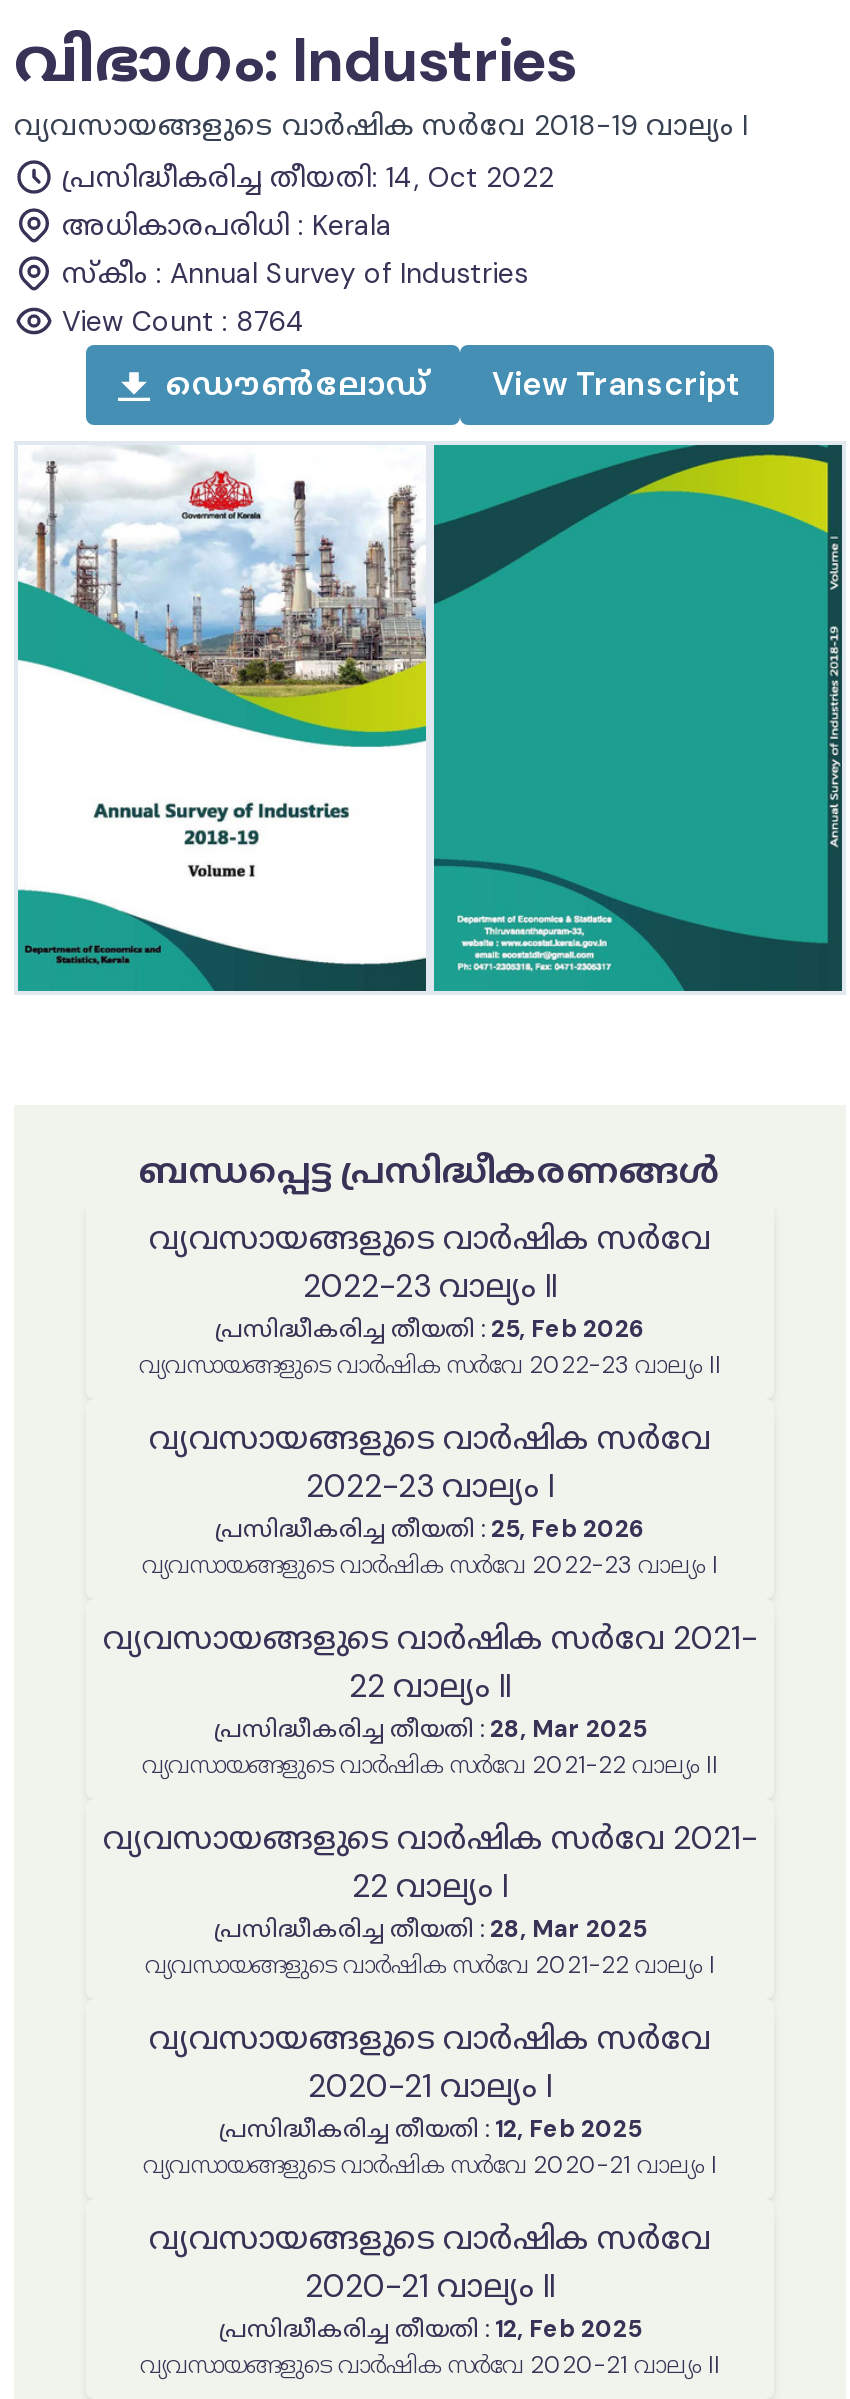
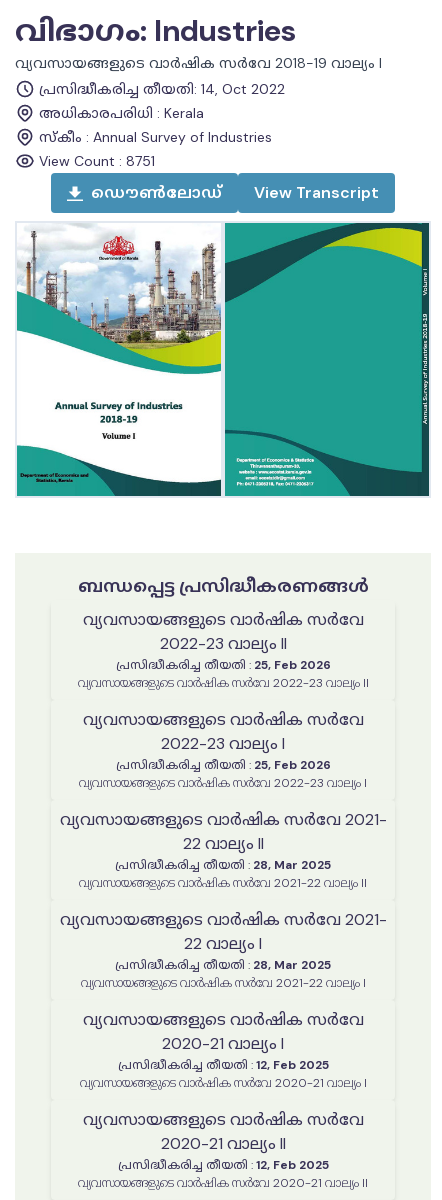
- View Count : 8764
+ View Count : 8751
